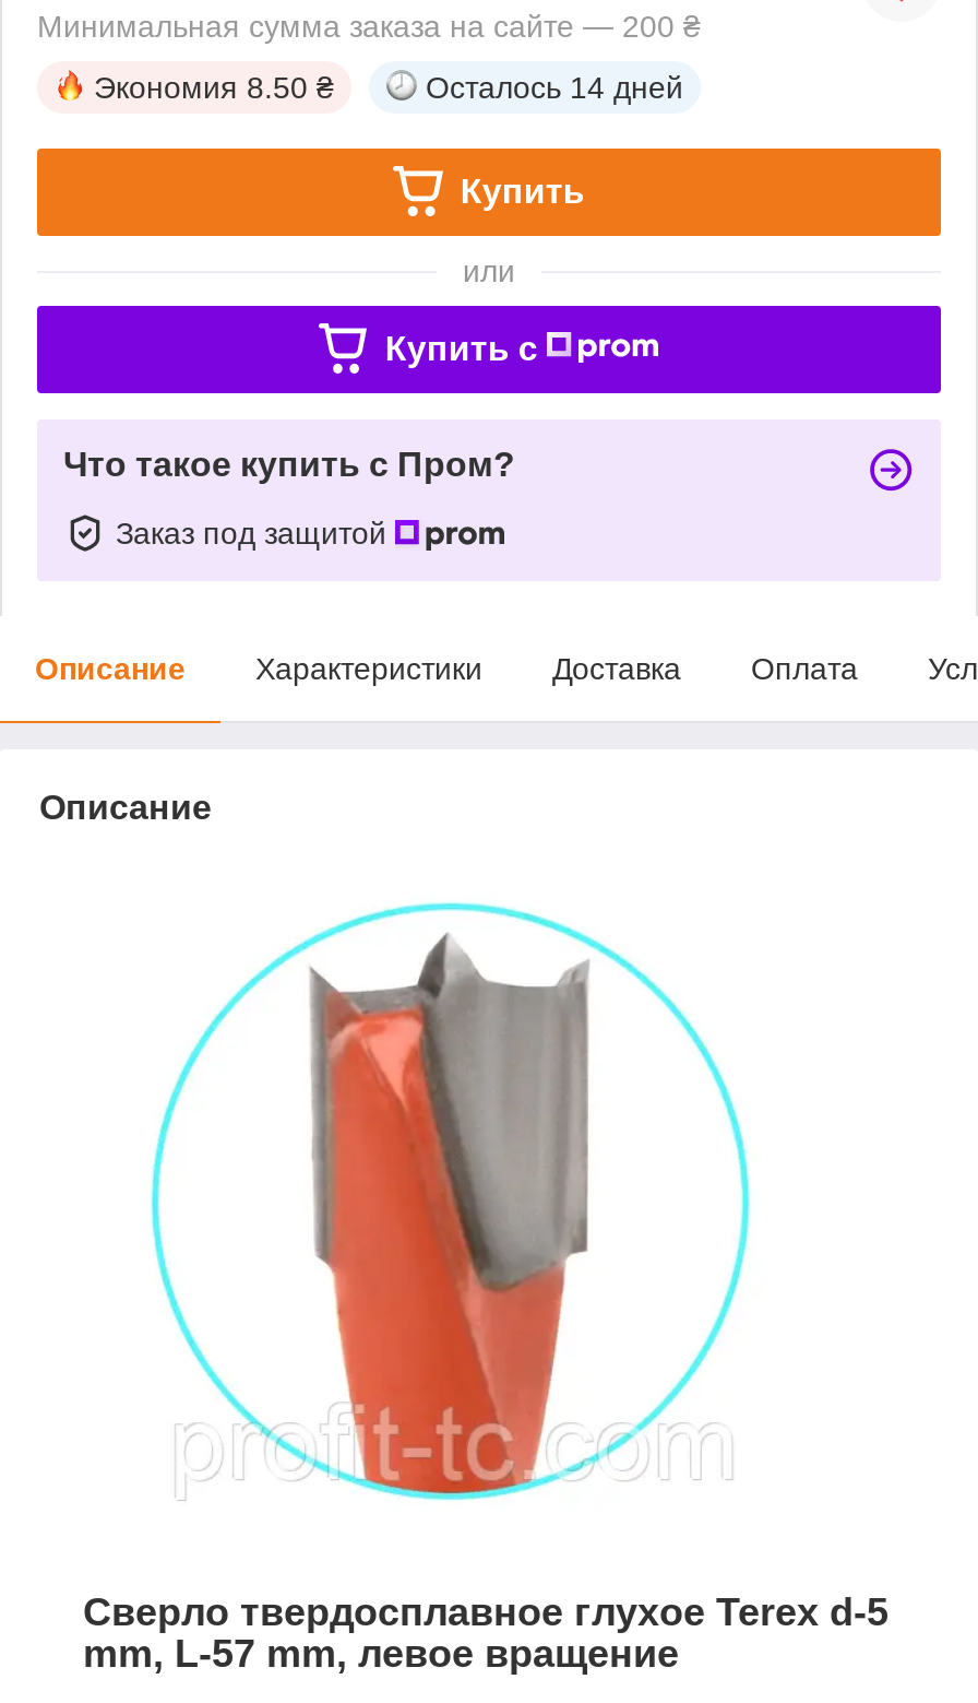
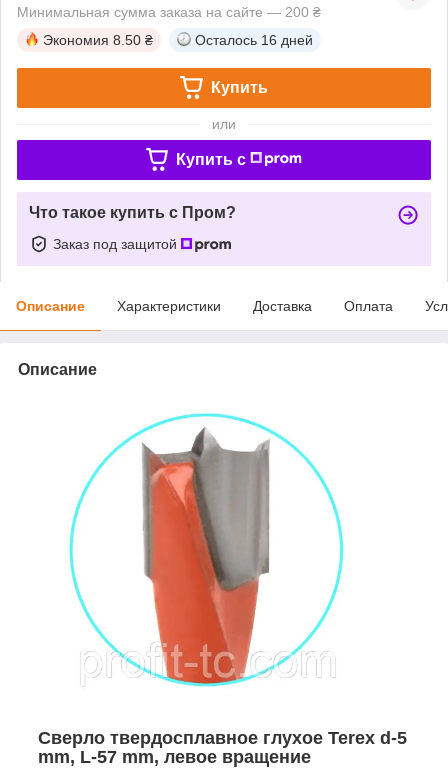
- Осталось 14 дней
+ Осталось 16 дней
